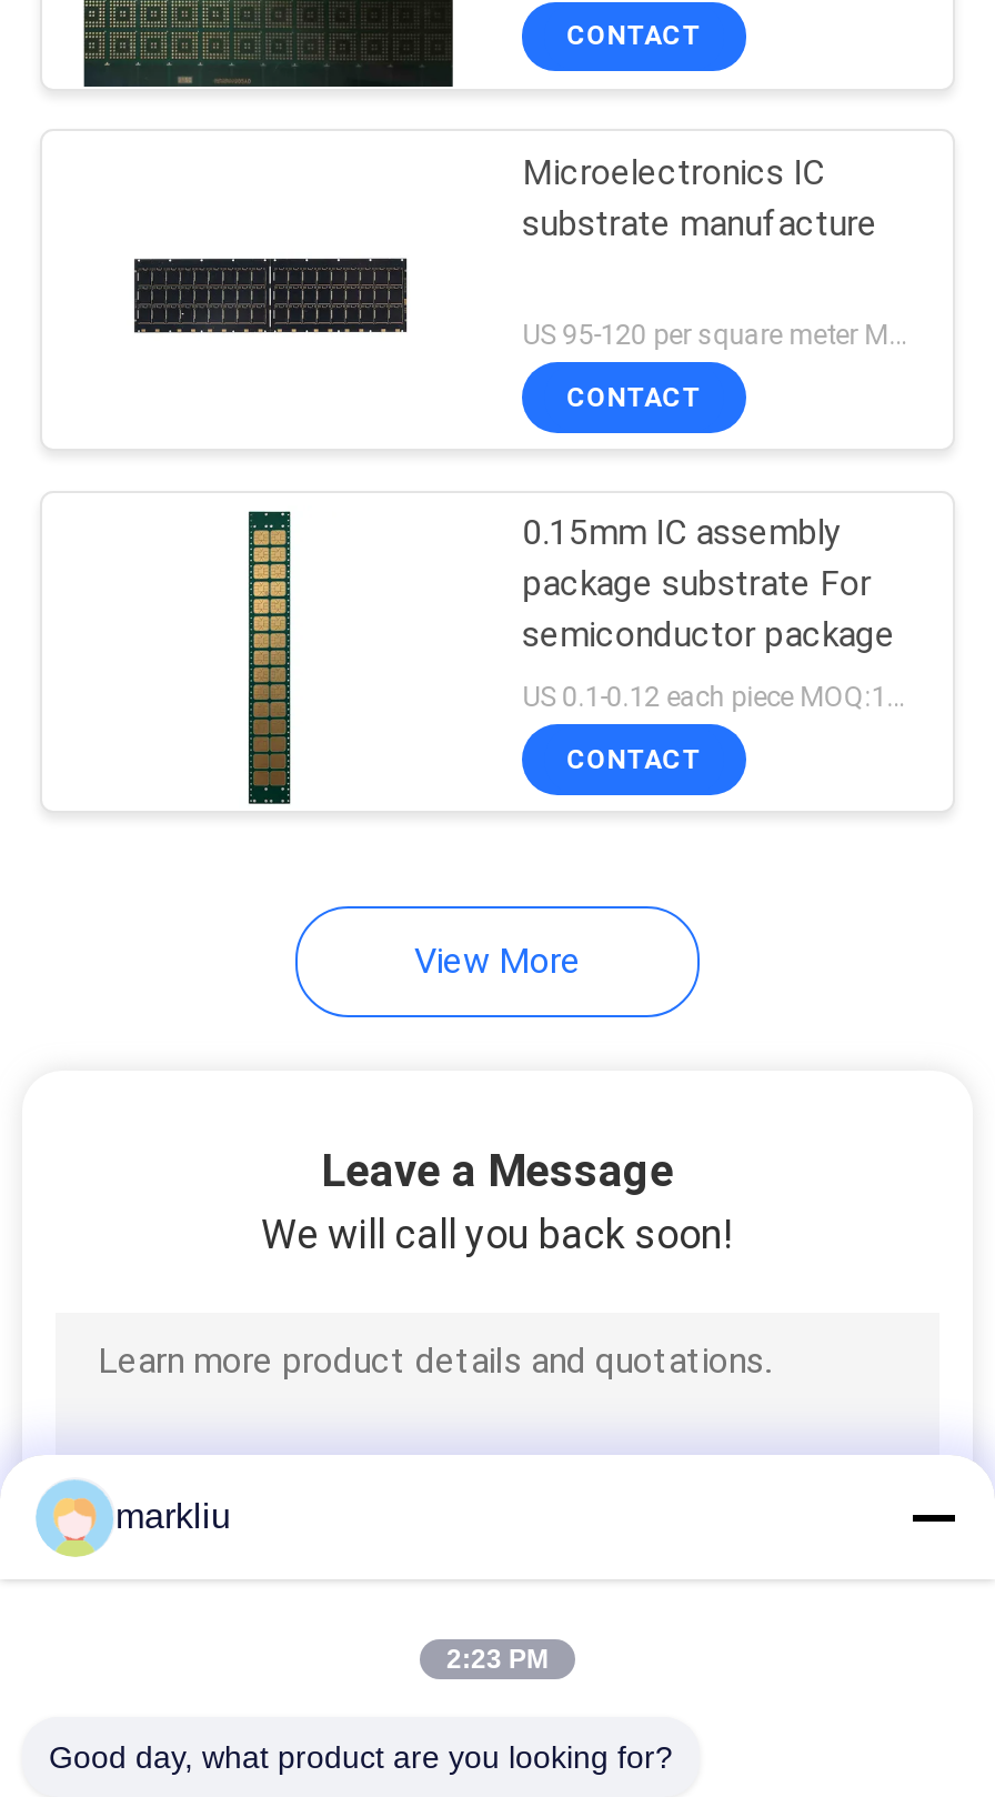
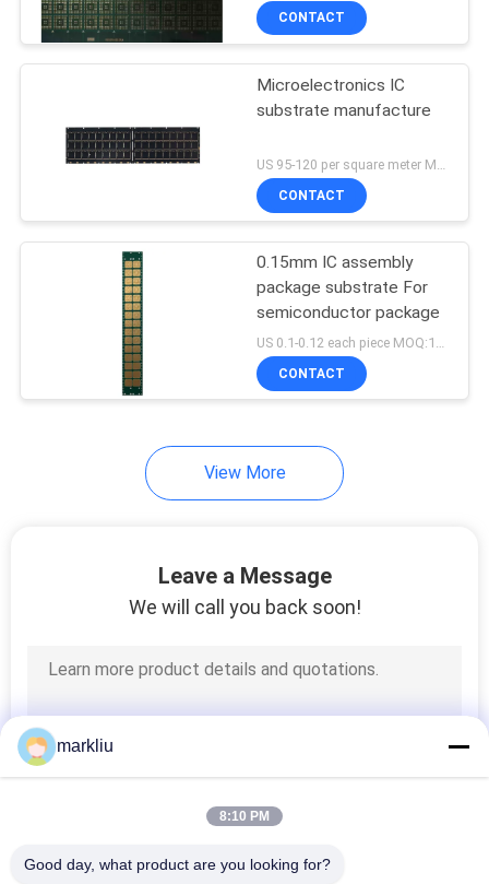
- 2:23 PM
+ 8:10 PM
